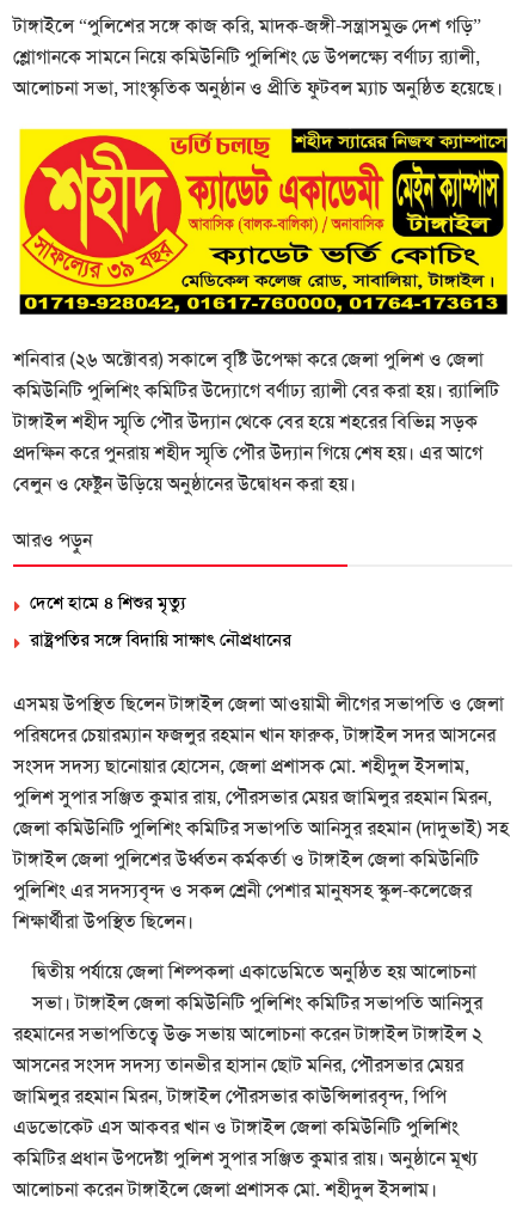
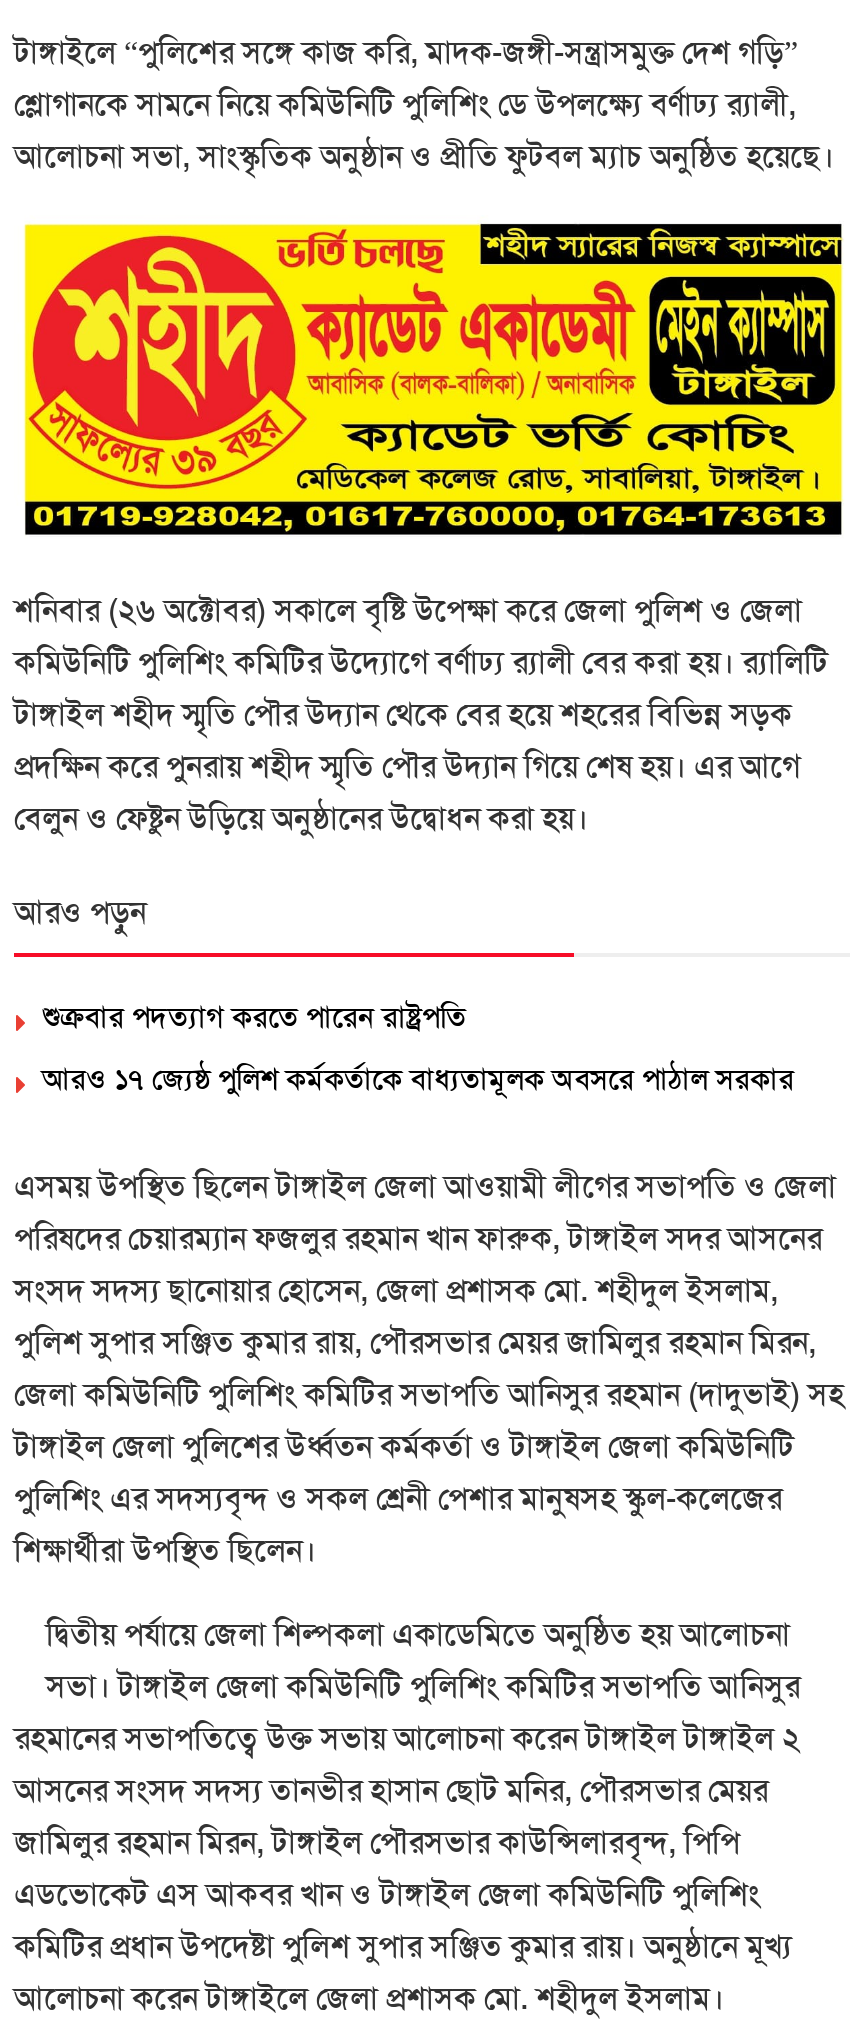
- দেশে হামে ৪ শিশুর মৃত্যু
+ শুক্রবার পদত্যাগ করতে পারেন রাষ্ট্রপতি

- রাষ্ট্রপতির সঙ্গে বিদায়ি সাক্ষাৎ নৌপ্রধানের
+ আরও ১৭ জ্যেষ্ঠ পুলিশ কর্মকর্তাকে বাধ্যতামূলক অবসরে পাঠাল সরকার
